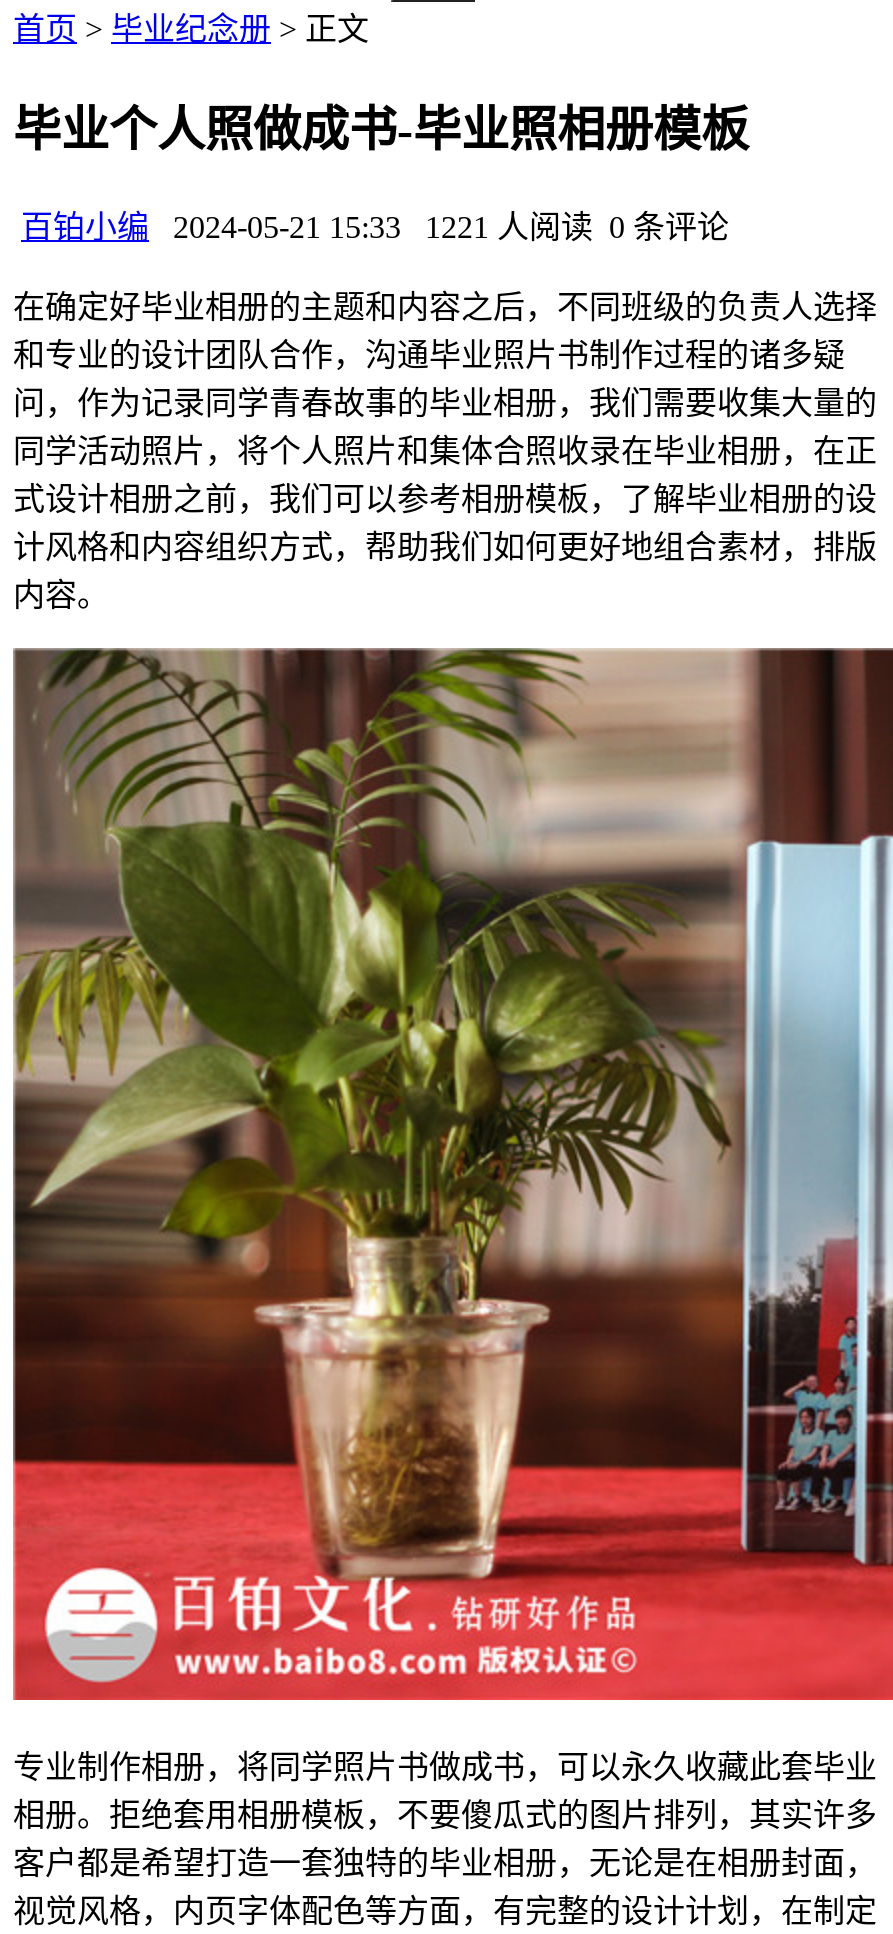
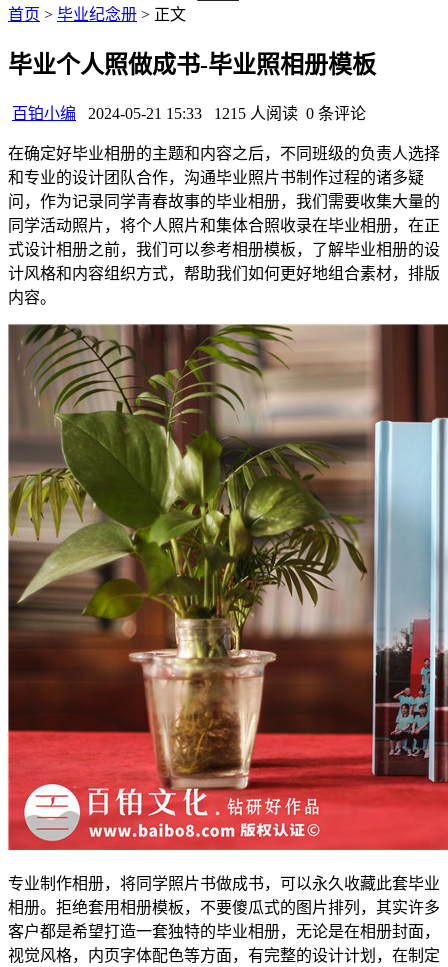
- 百铂小编 2024-05-21 15:33 1221 人阅读 0 条评论
+ 百铂小编 2024-05-21 15:33 1215 人阅读 0 条评论
